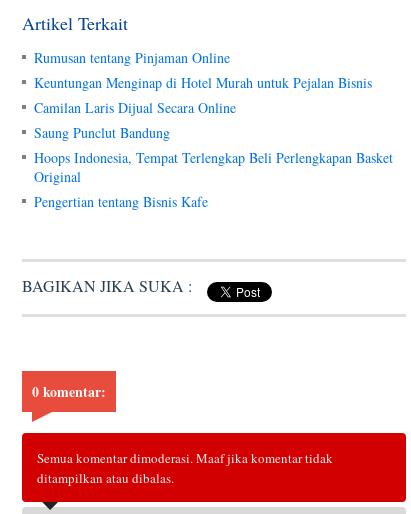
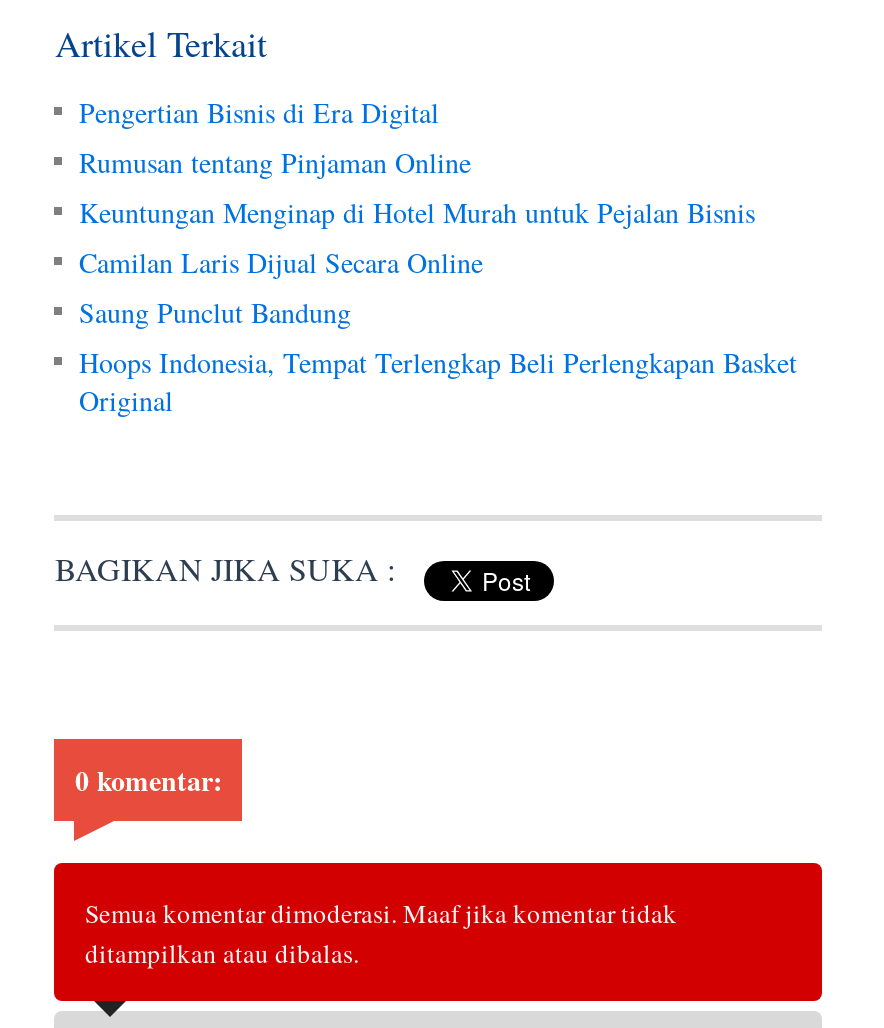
+ Pengertian Bisnis di Era Digital

moved down: Rumusan tentang Pinjaman Online | Keuntungan Menginap di Hotel Murah untuk Pejalan Bisnis | Camilan Laris Dijual Secara Online | Saung Punclut Bandung | Hoops Indonesia, Tempat Terlengkap Beli Perlengkapan Basket | Original

- Pengertian tentang Bisnis Kafe
